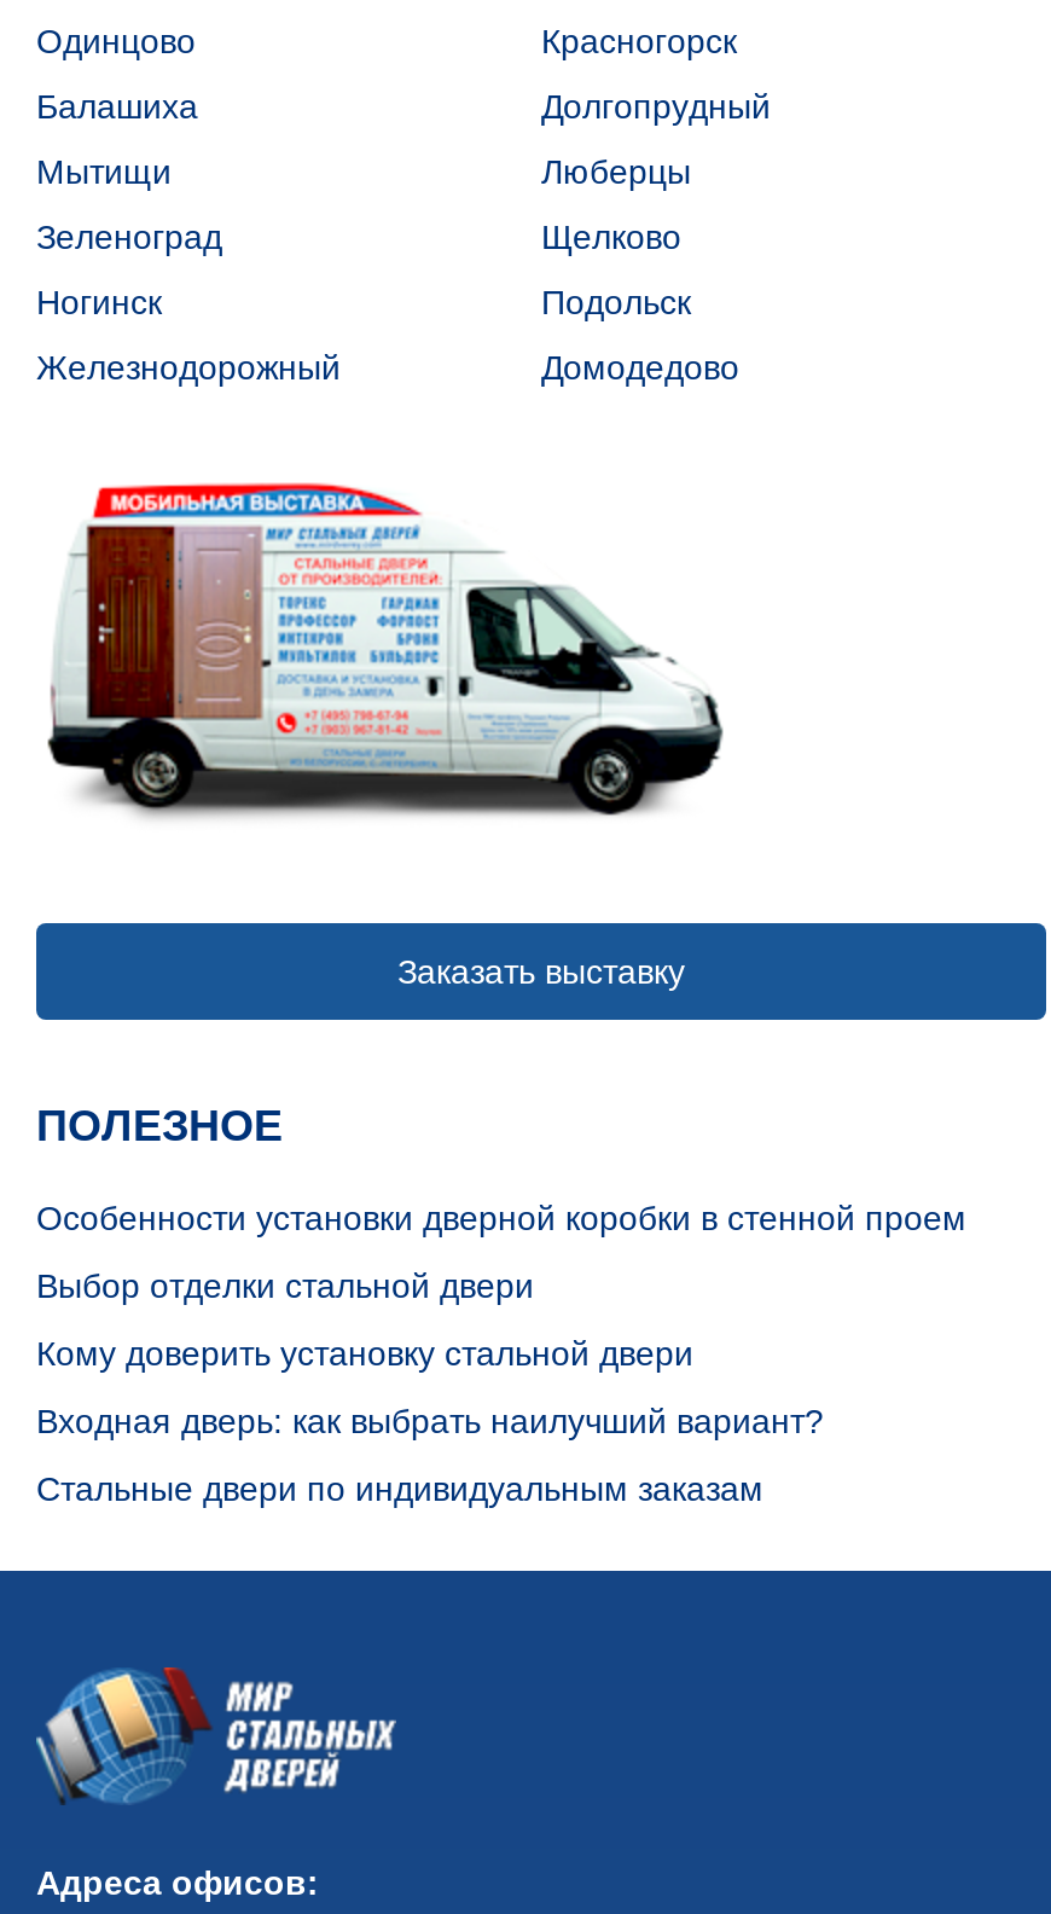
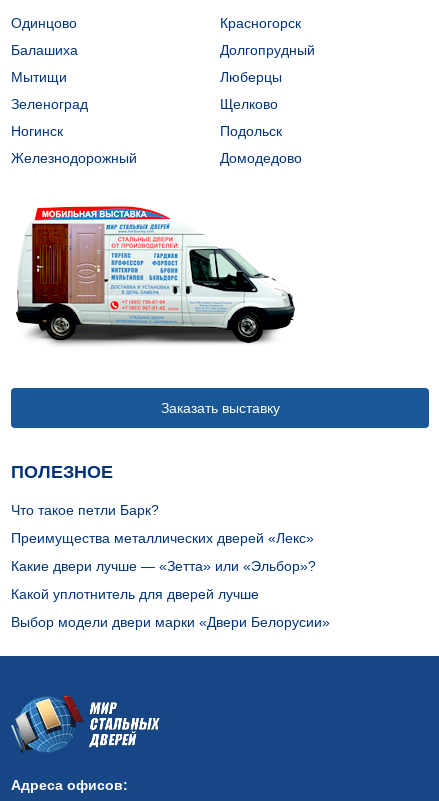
- Особенности установки дверной коробки в стенной проем
+ Что такое петли Барк?

- Выбор отделки стальной двери
+ Преимущества металлических дверей «Лекс»

- Кому доверить установку стальной двери
+ Какие двери лучше — «Зетта» или «Эльбор»?

- Входная дверь: как выбрать наилучший вариант?
+ Какой уплотнитель для дверей лучше

- Стальные двери по индивидуальным заказам
+ Выбор модели двери марки «Двери Белорусии»
